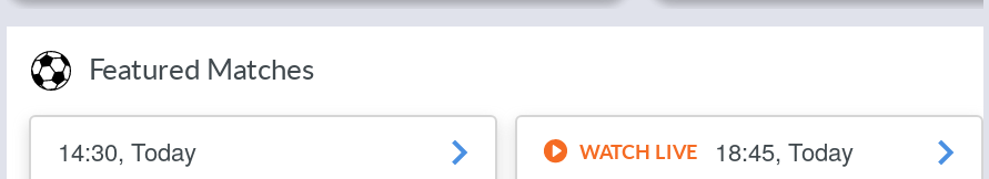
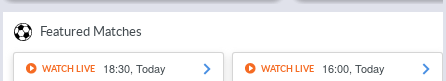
- 14:30, Today
+ WATCH LIVE
+ 18:30, Today

- WATCH LIVE 18:45, Today
+ WATCH LIVE 16:00, Today
